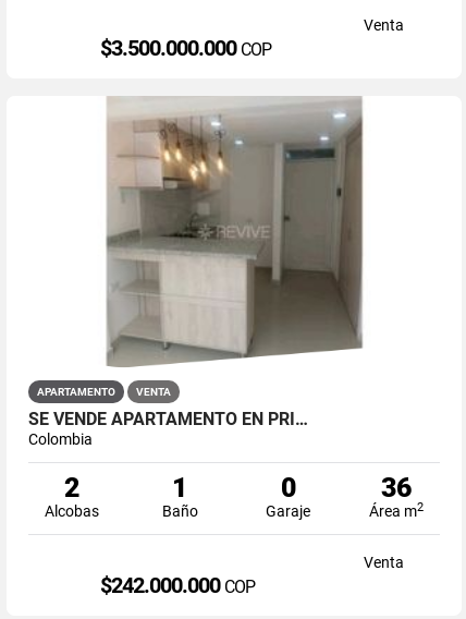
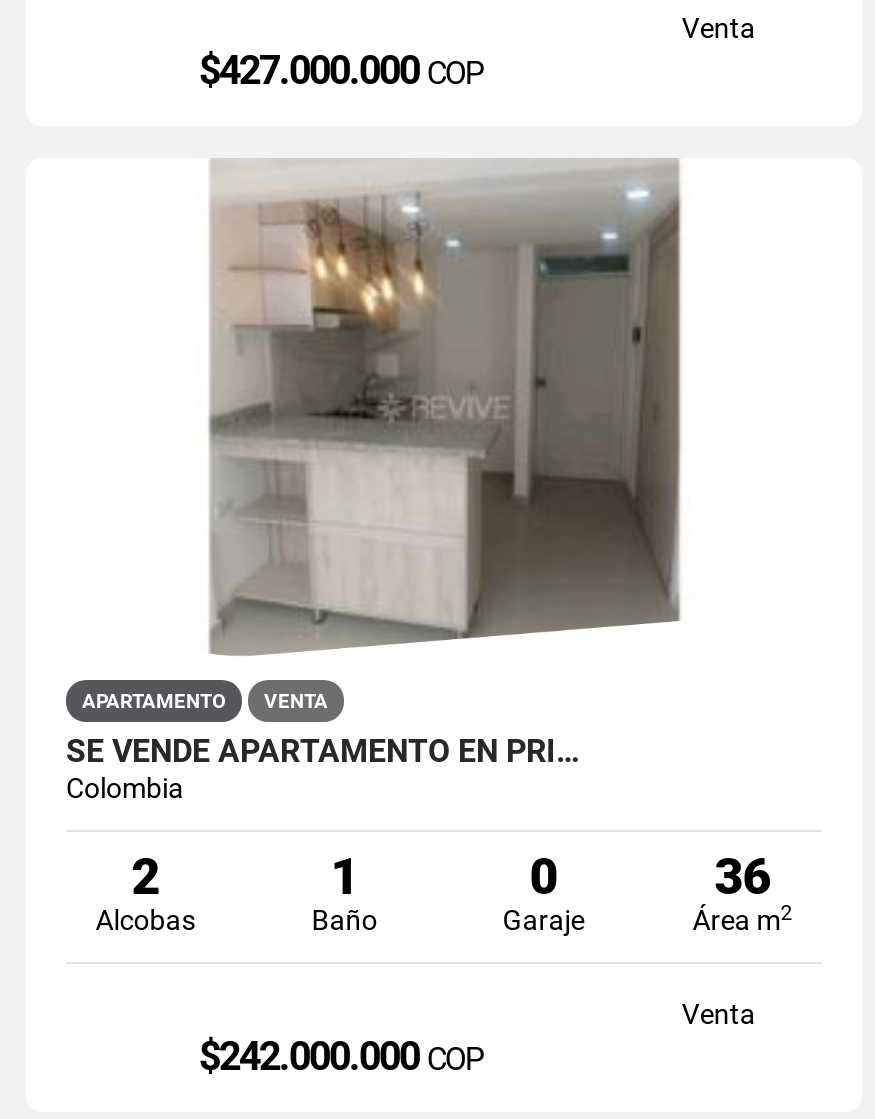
- $3.500.000.000COP
+ $427.000.000COP
